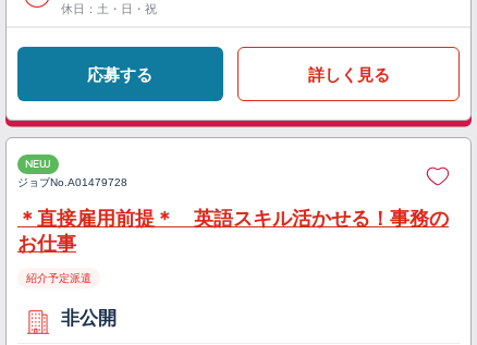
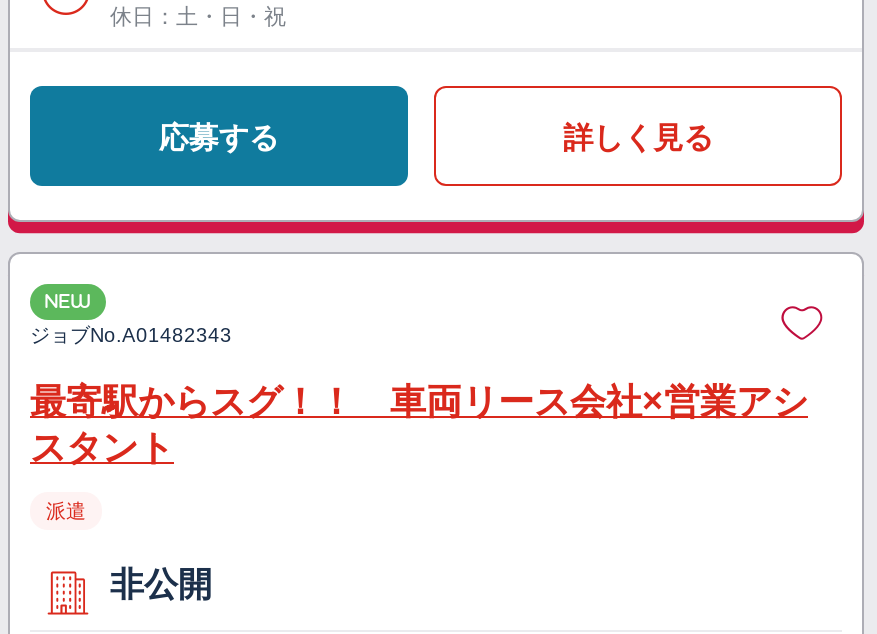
- ジョブNo. A01479728
+ ジョブNo. A01482343

- ＊直接雇用前提＊ 英語スキル活かせる！事務の
- お仕事
+ 最寄駅からスグ！！ 車両リース会社×営業アシ
+ スタント

- 紹介予定派遣
+ 派遣
